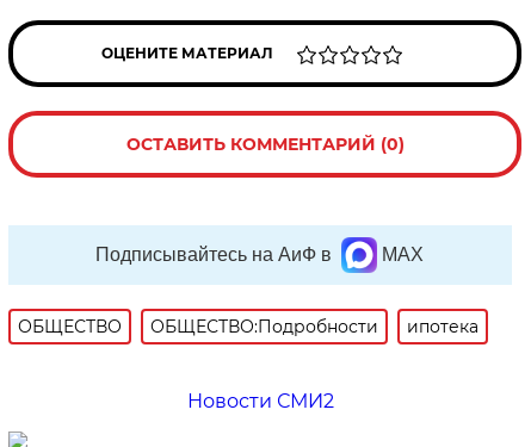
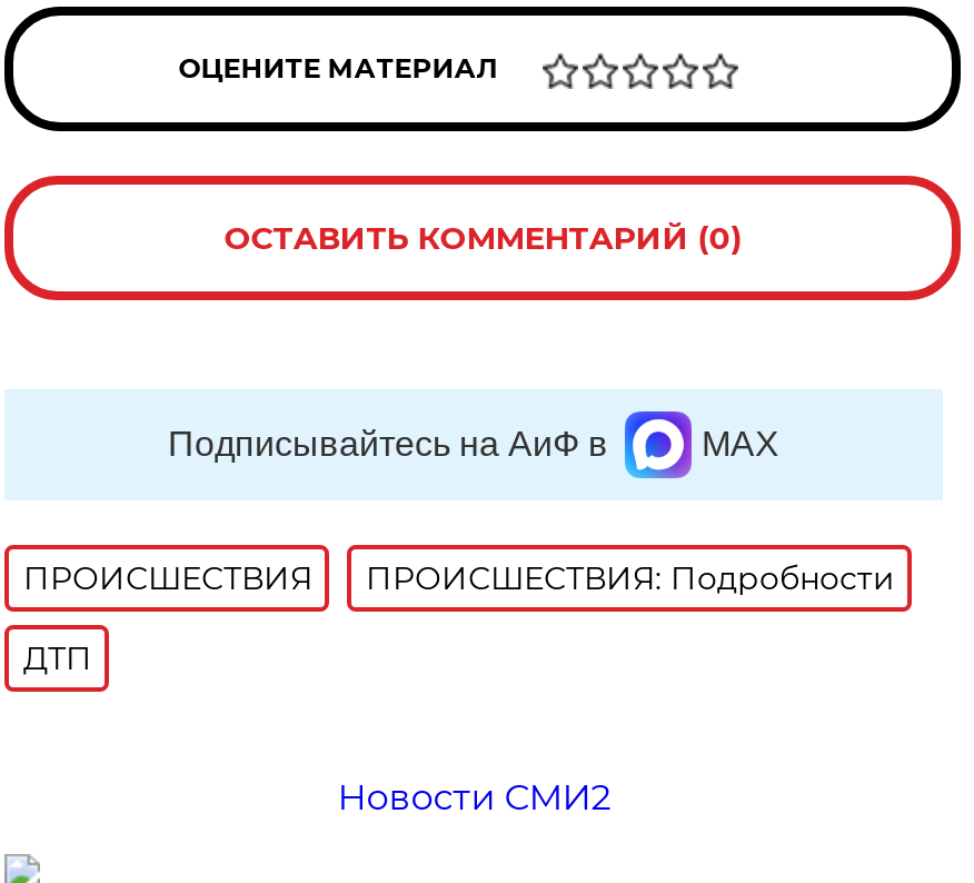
- ОБЩЕСТВО
- ОБЩЕСТВО:Подробности
- ипотека
+ ПРОИСШЕСТВИЯ
+ ПРОИСШЕСТВИЯ: Подробности
+ ДТП
